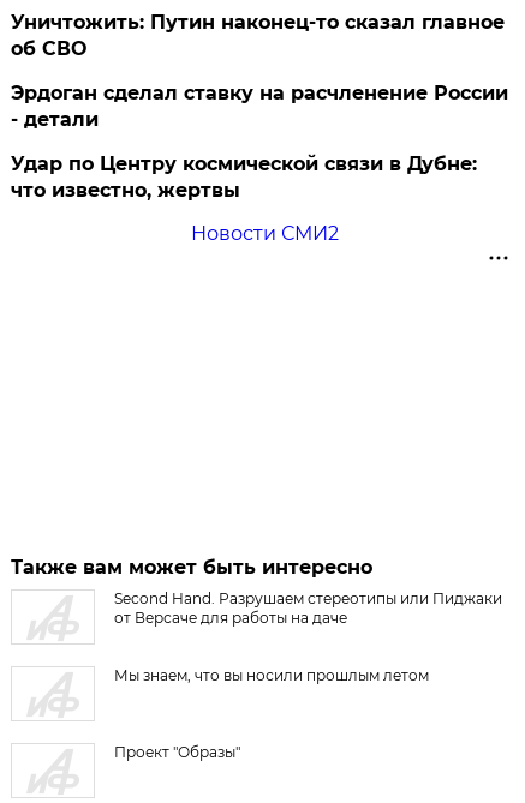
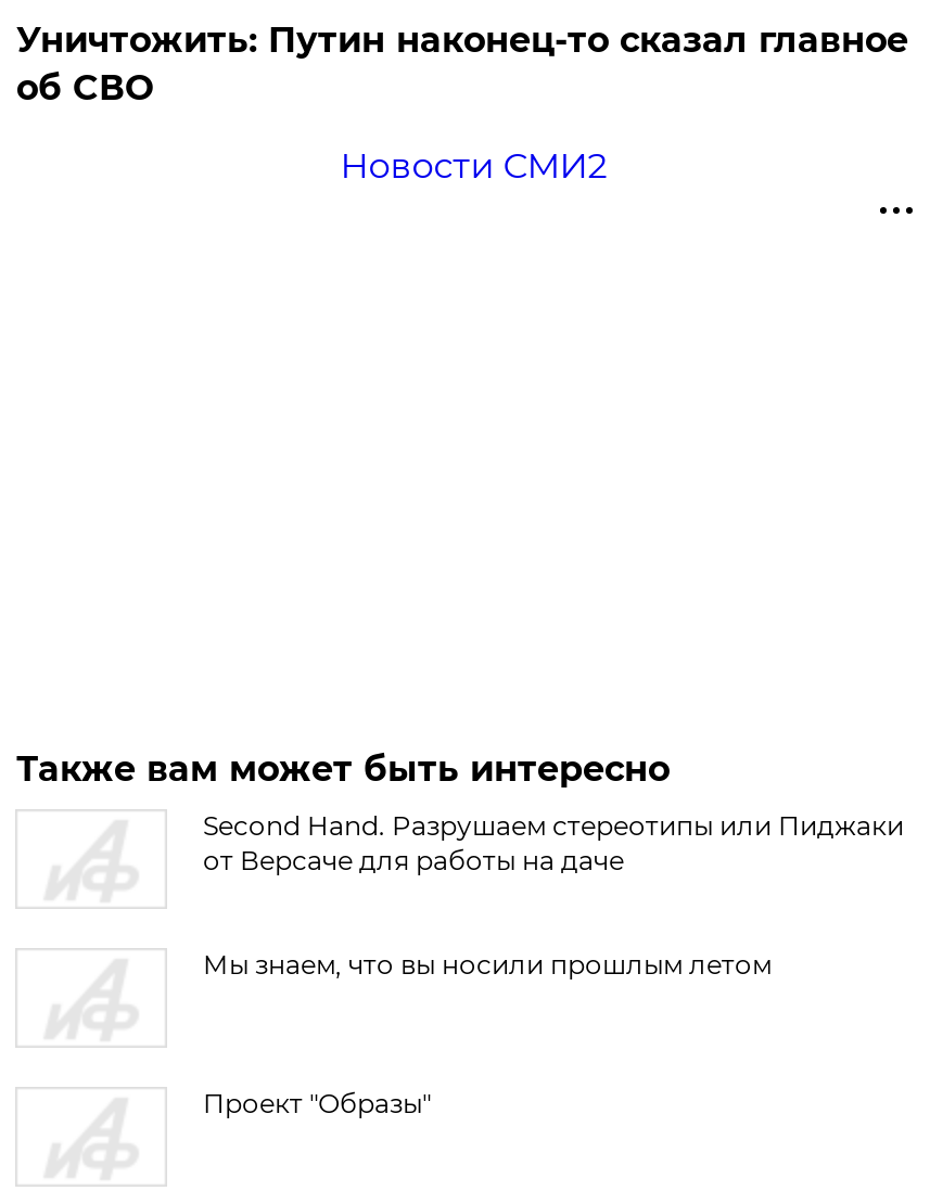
- Эрдоган сделал ставку на расчленение России
- - детали
- Удар по Центру космической связи в Дубне:
- что известно, жертвы
